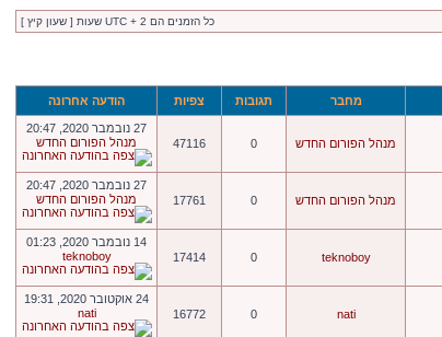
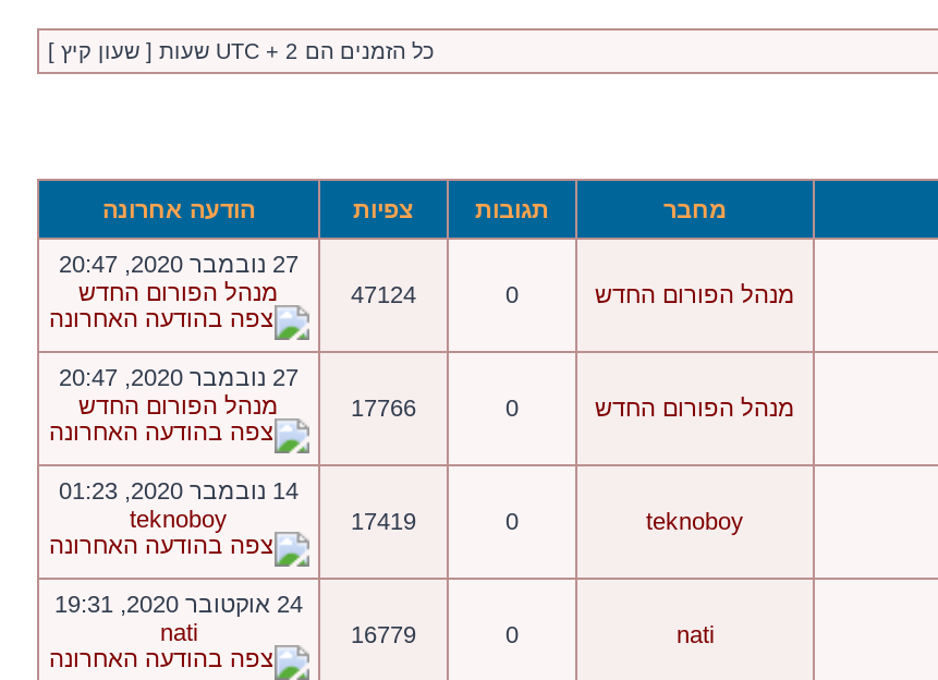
- 47116
+ 47124

- 17761
+ 17766

- 17414
+ 17419

- 16772
+ 16779
